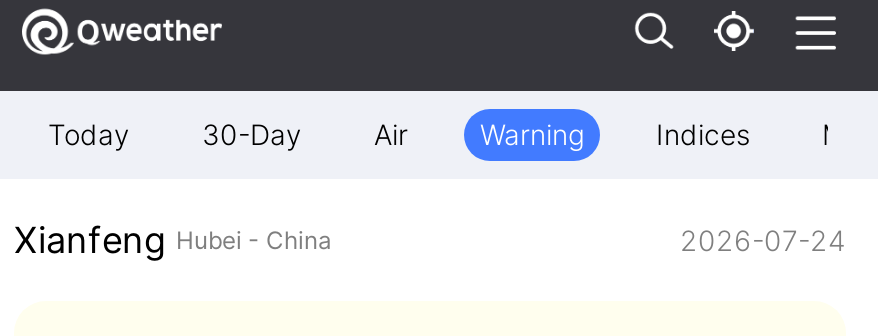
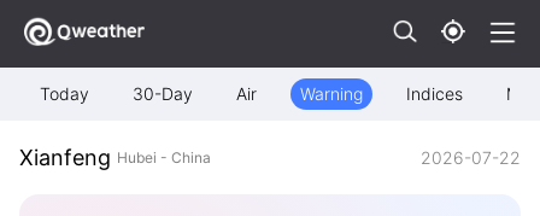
- 2026-07-24
+ 2026-07-22
